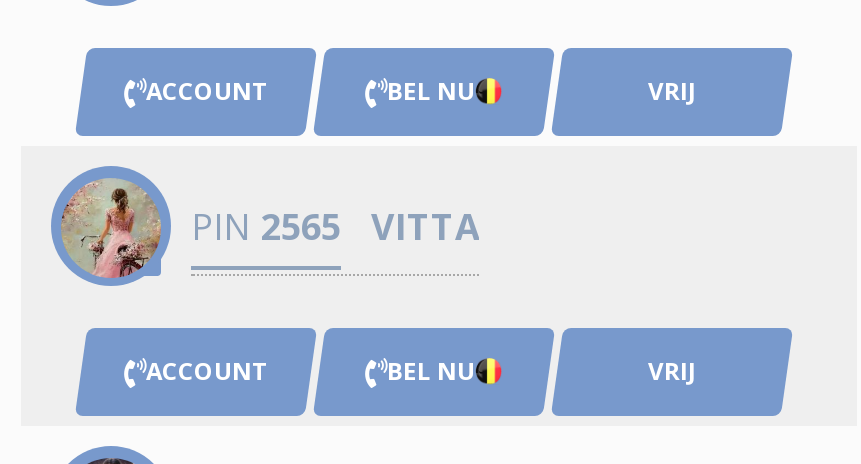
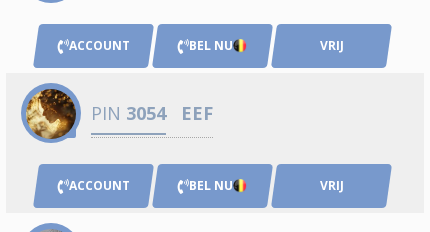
- [image]
- PIN 2565
- VITTA
+ [image]
+ PIN 3054
+ EEF
